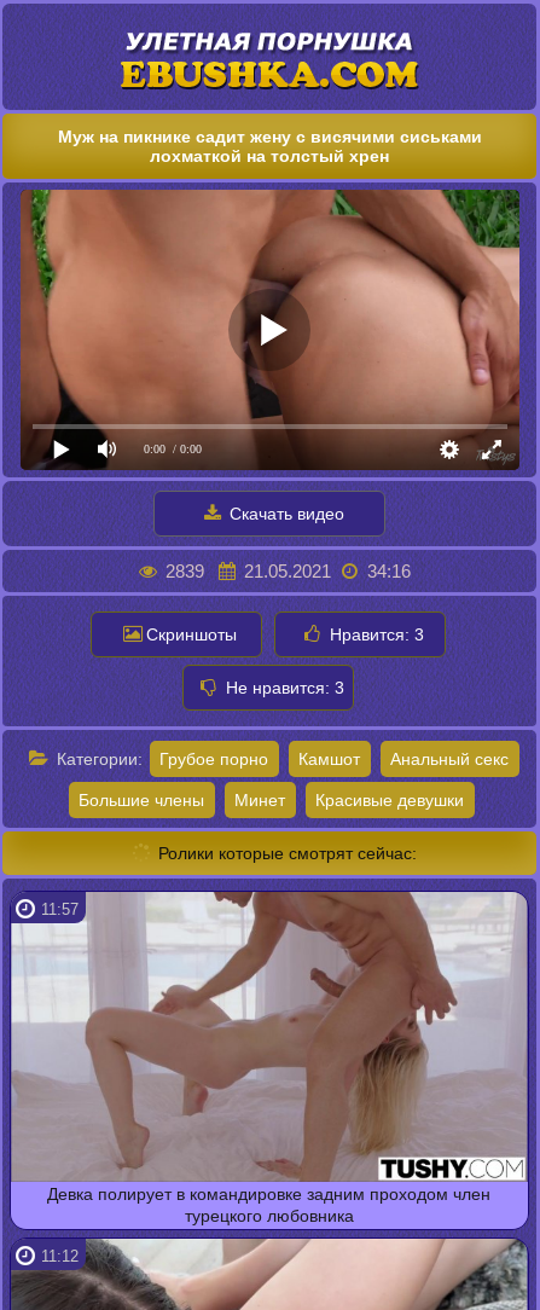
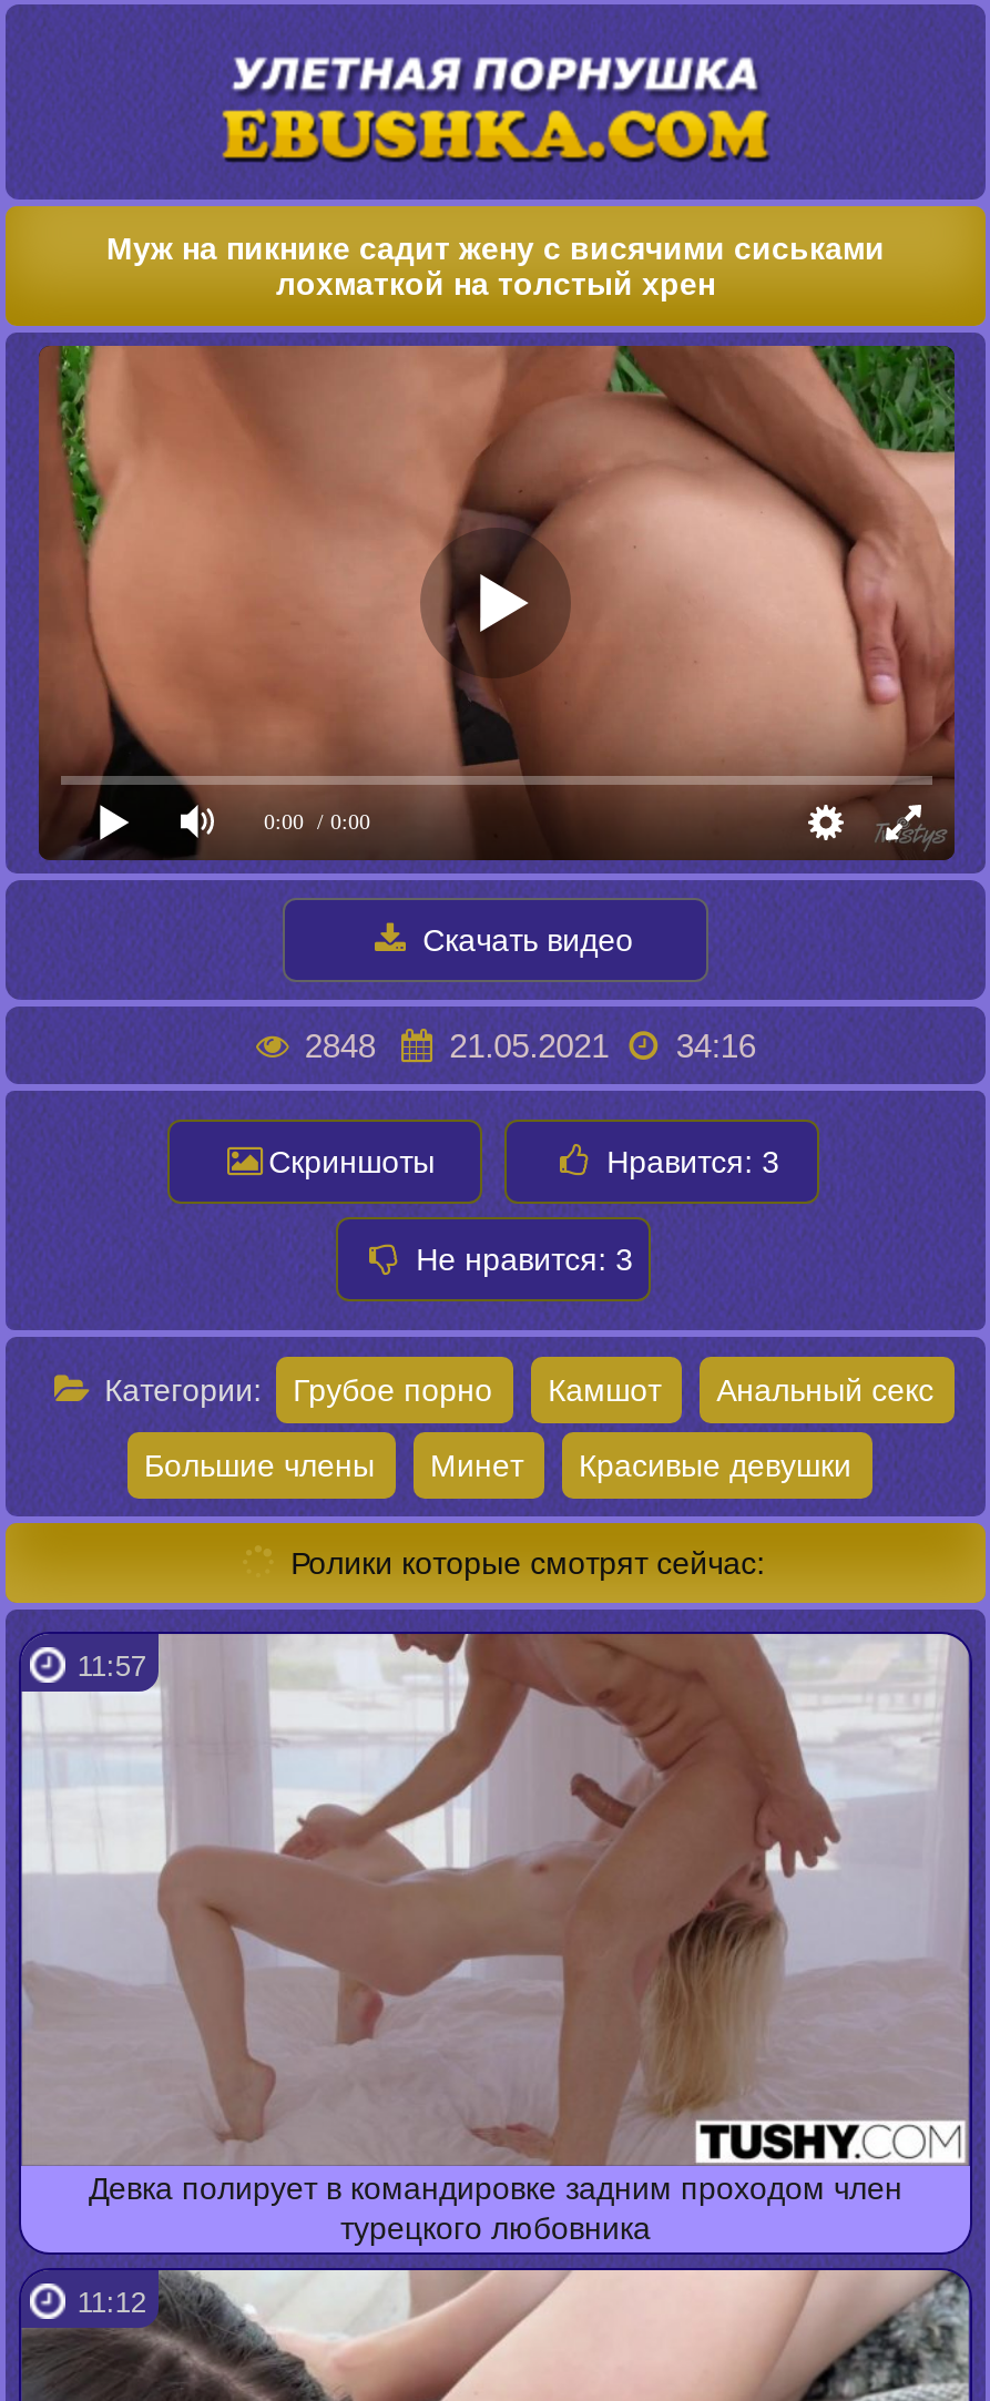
- 2839 21.05.2021 34:16
+ 2848 21.05.2021 34:16
